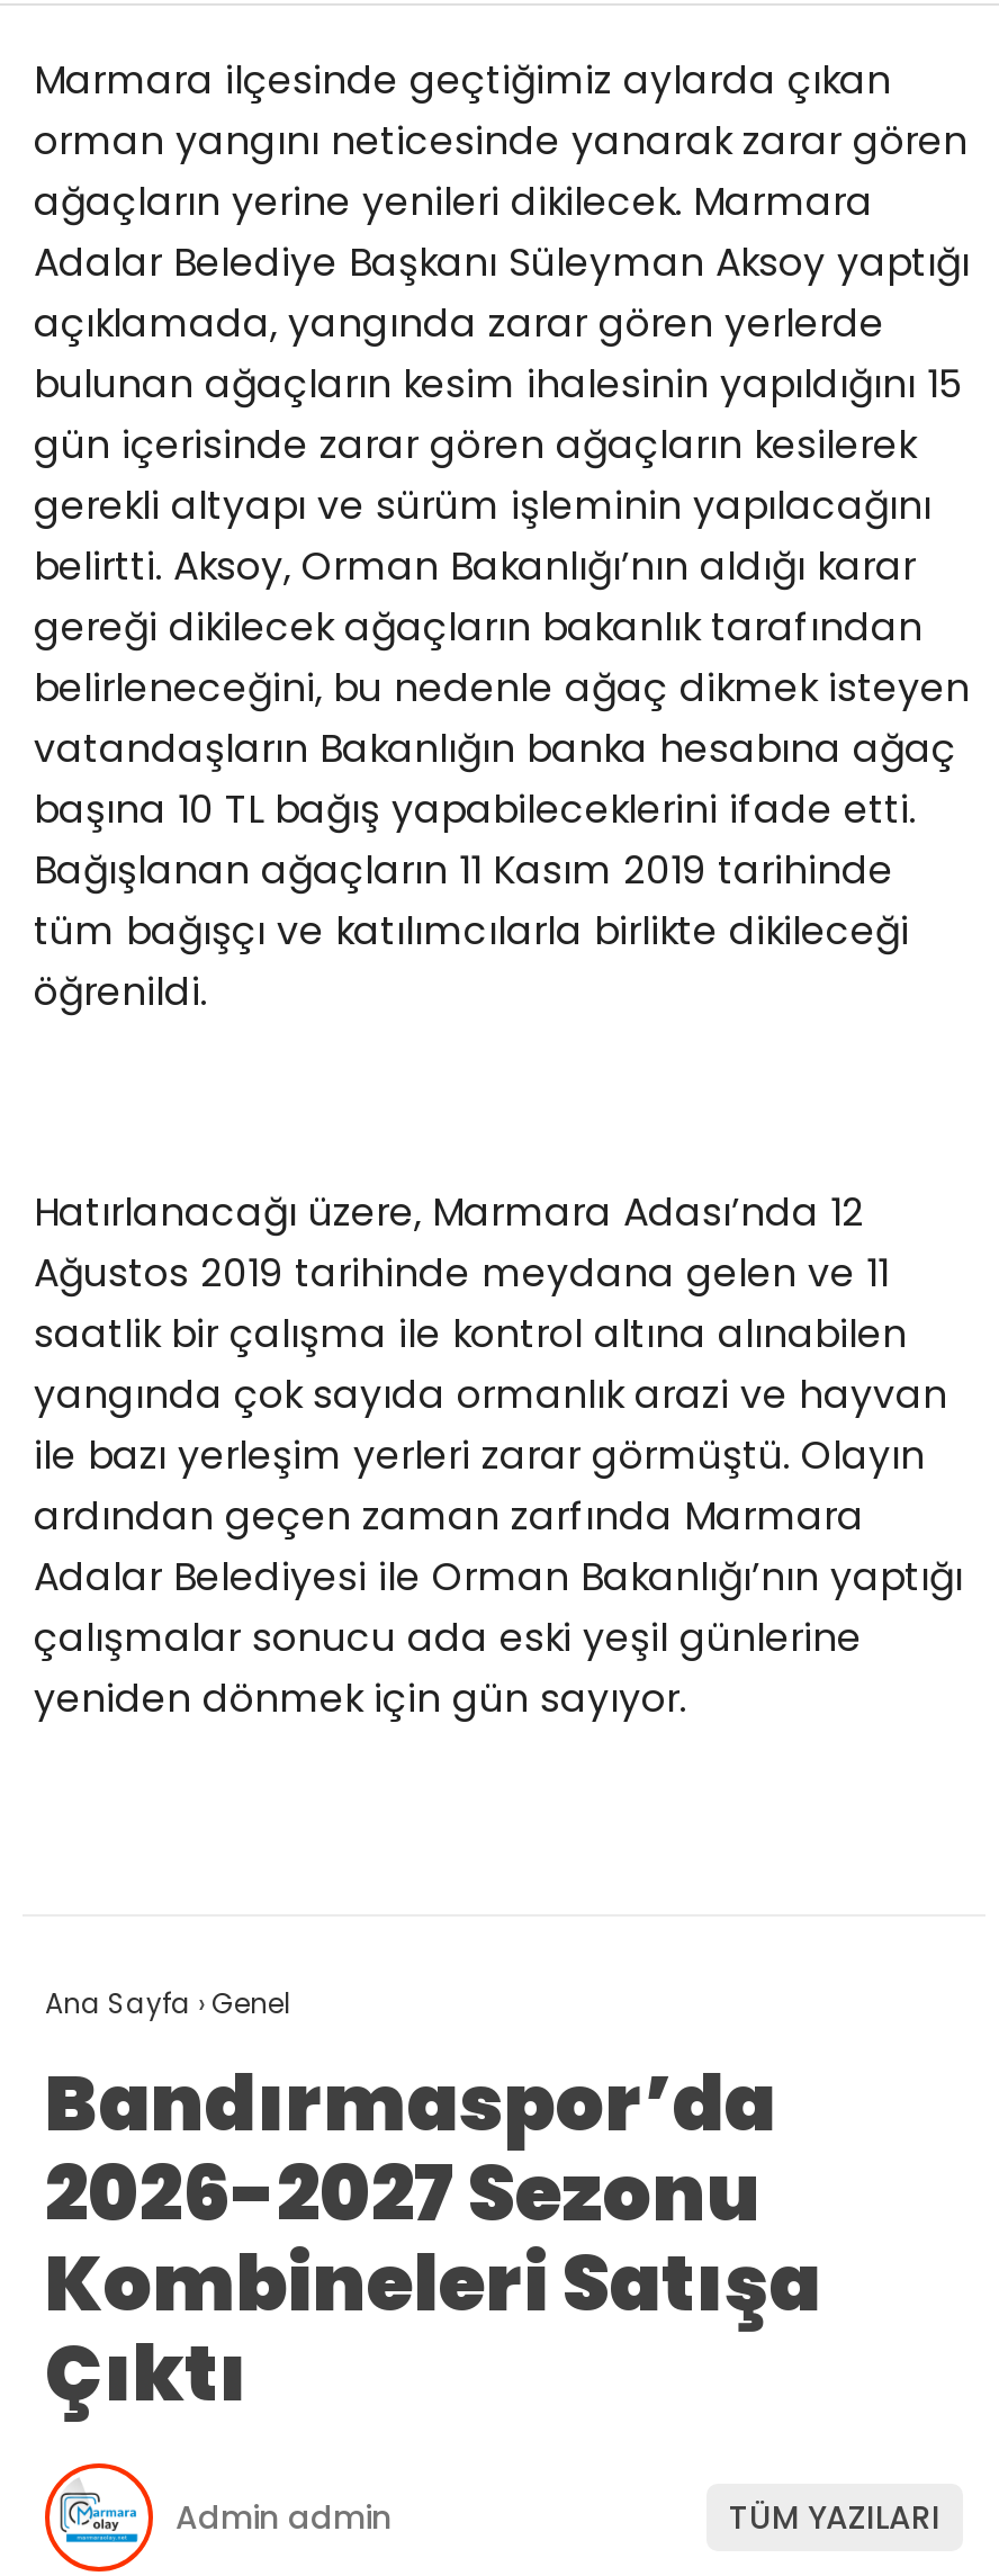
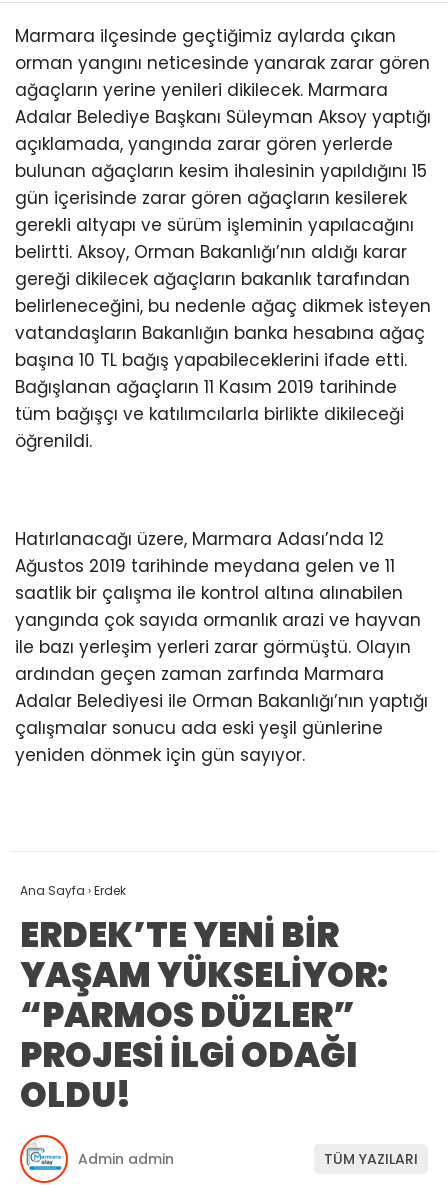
- Ana Sayfa › Genel
- Bandırmaspor’da
- 2026-2027 Sezonu
- Kombineleri Satışa
- Çıktı
+ Ana Sayfa › Erdek
+ ERDEK’TE YENİ BİR
+ YAŞAM YÜKSELİYOR:
+ “PARMOS DÜZLER”
+ PROJESİ İLGİ ODAĞI
+ OLDU!
